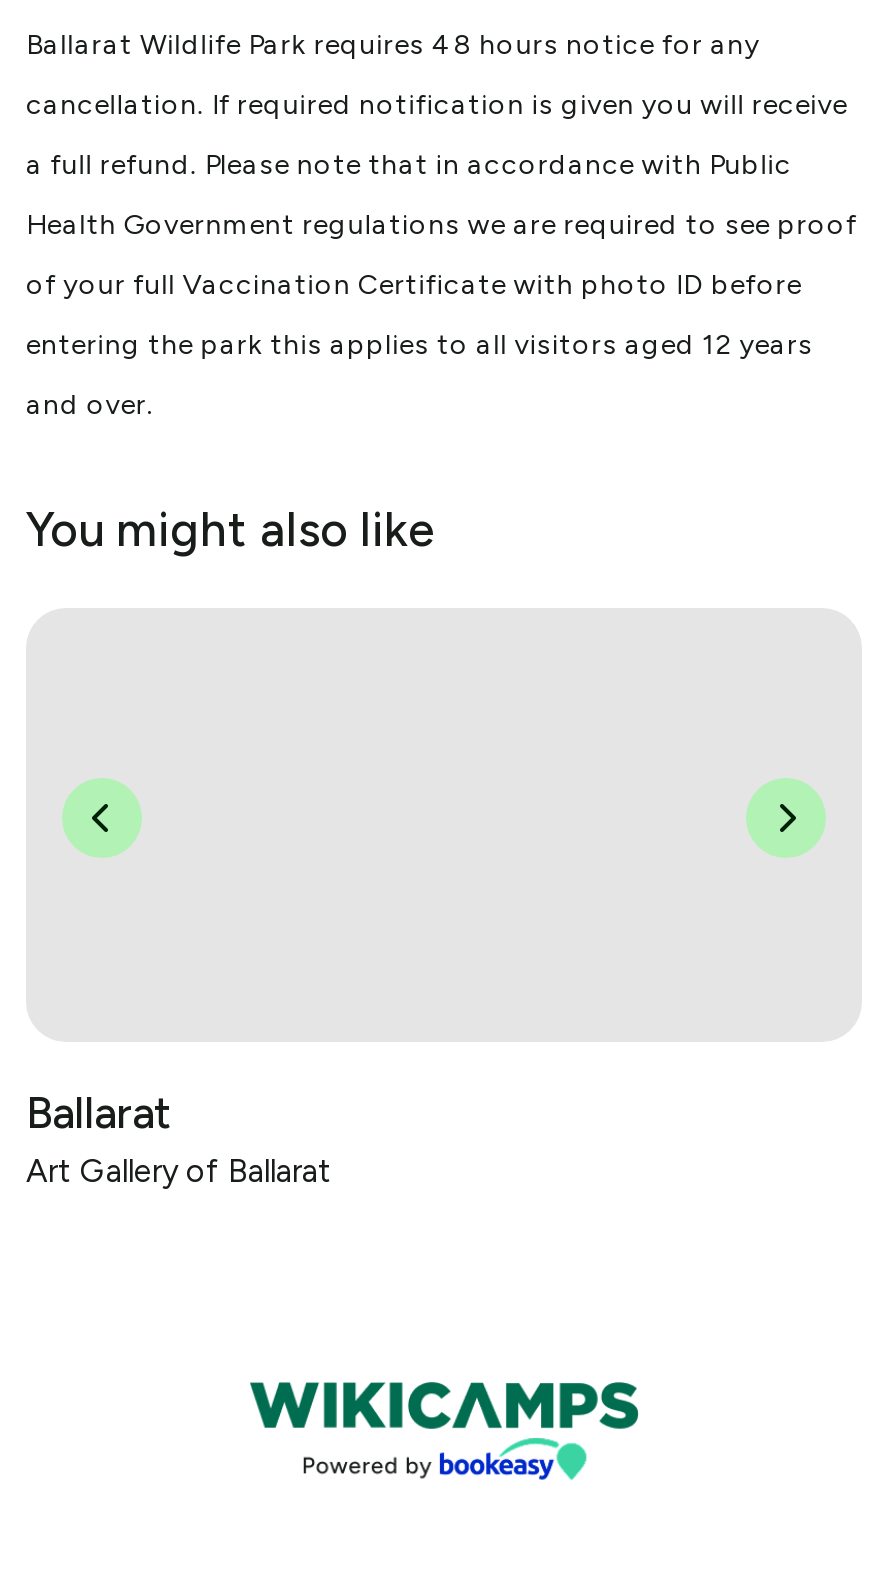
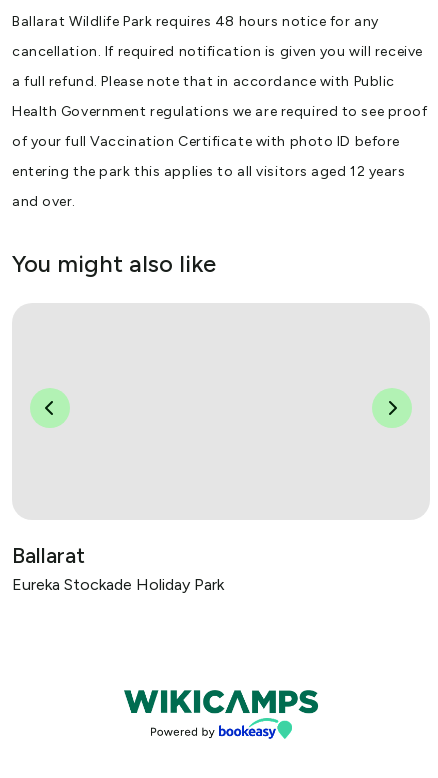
- Art Gallery of Ballarat
+ Eureka Stockade Holiday Park
